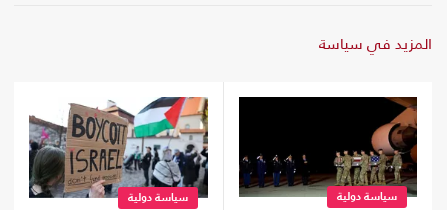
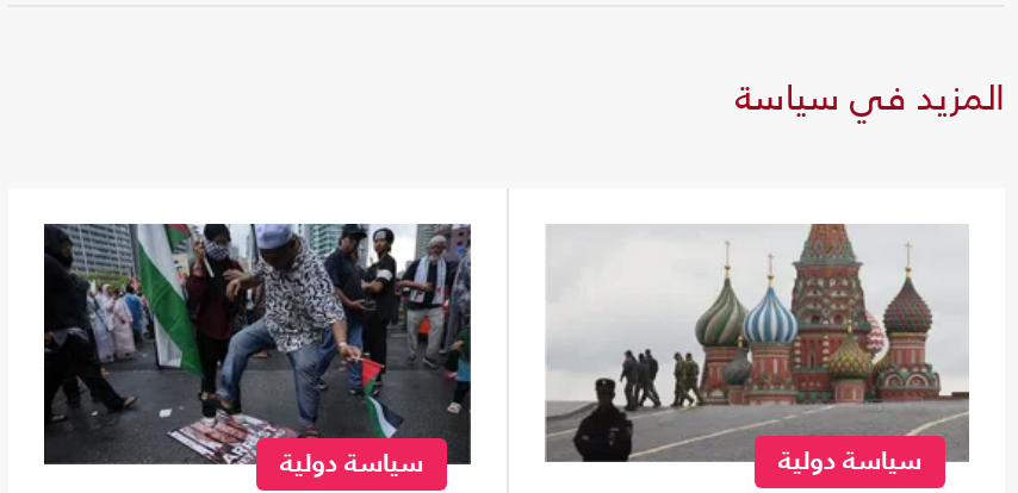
- [image]
+ [image]

- [image]
+ [image]
